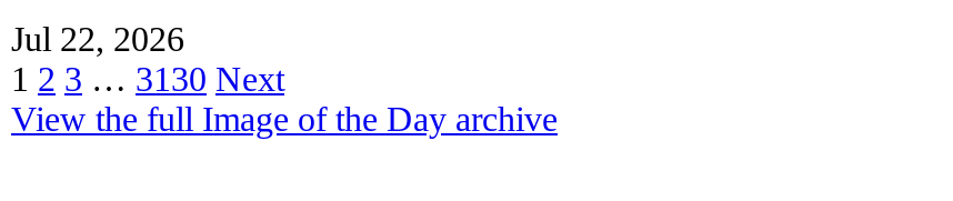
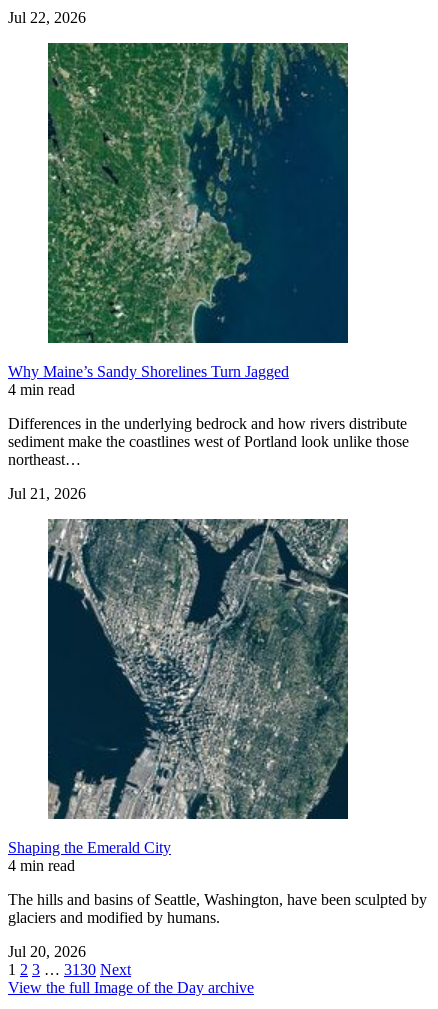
+ [image]
+ Why Maine’s Sandy Shorelines Turn Jagged
+ 4 min read
+ Differences in the underlying bedrock and how rivers distribute
+ sediment make the coastlines west of Portland look unlike those
+ northeast…
+ Jul 21, 2026

+ [image]
+ Shaping the Emerald City
+ 4 min read
+ The hills and basins of Seattle, Washington, have been sculpted by
+ glaciers and modified by humans.
+ Jul 20, 2026
